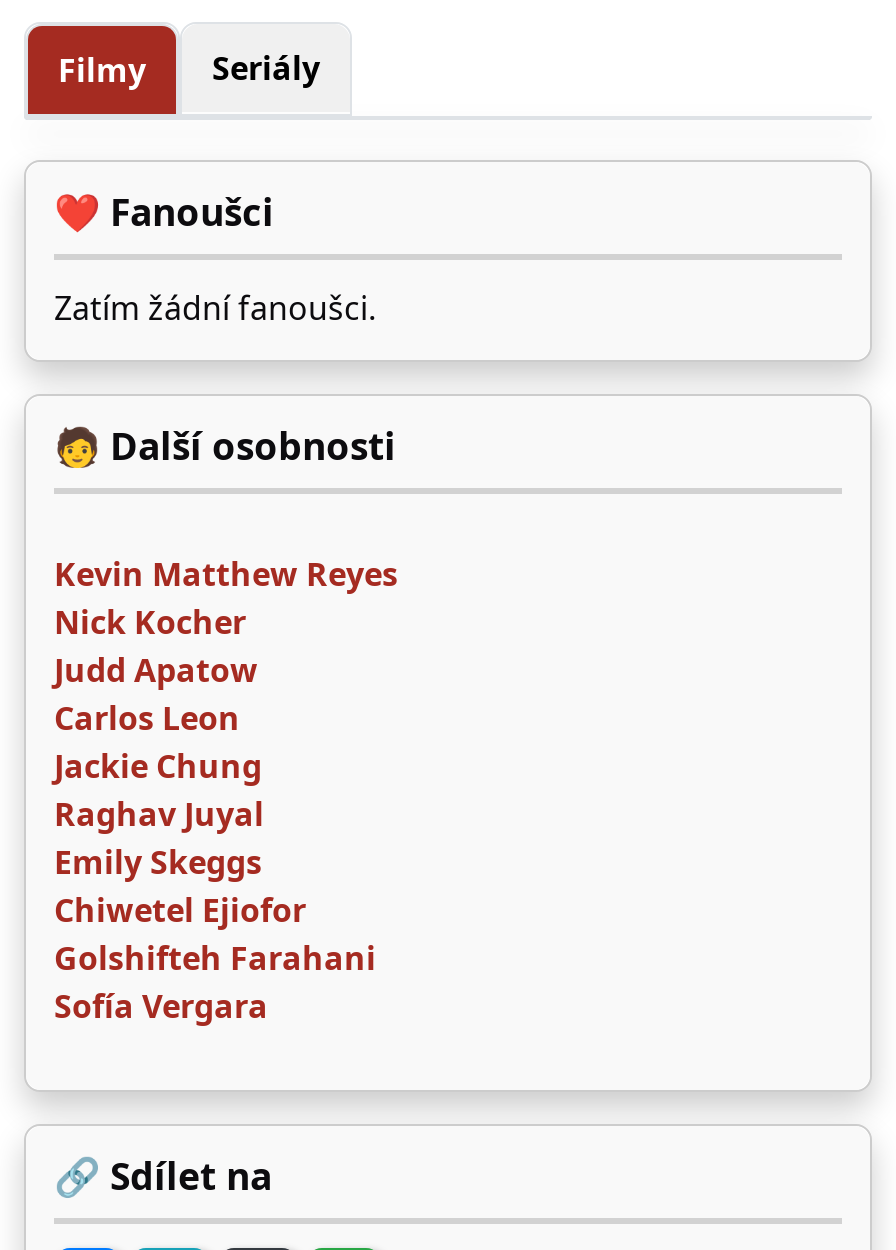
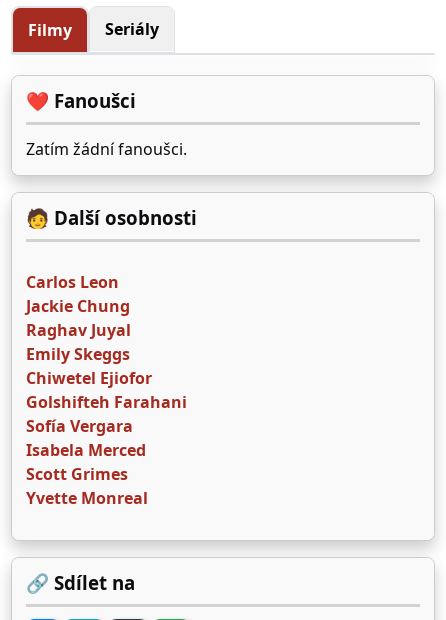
- Kevin Matthew Reyes
- Nick Kocher
- Judd Apatow

moved up: Carlos Leon | Jackie Chung | Raghav Juyal | Emily Skeggs | Chiwetel Ejiofor | Golshifteh Farahani | Sofía Vergara

+ Isabela Merced
+ Scott Grimes
+ Yvette Monreal
